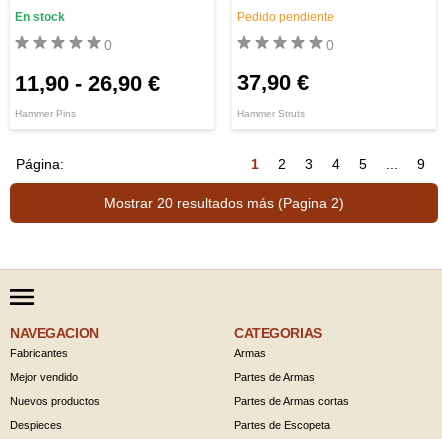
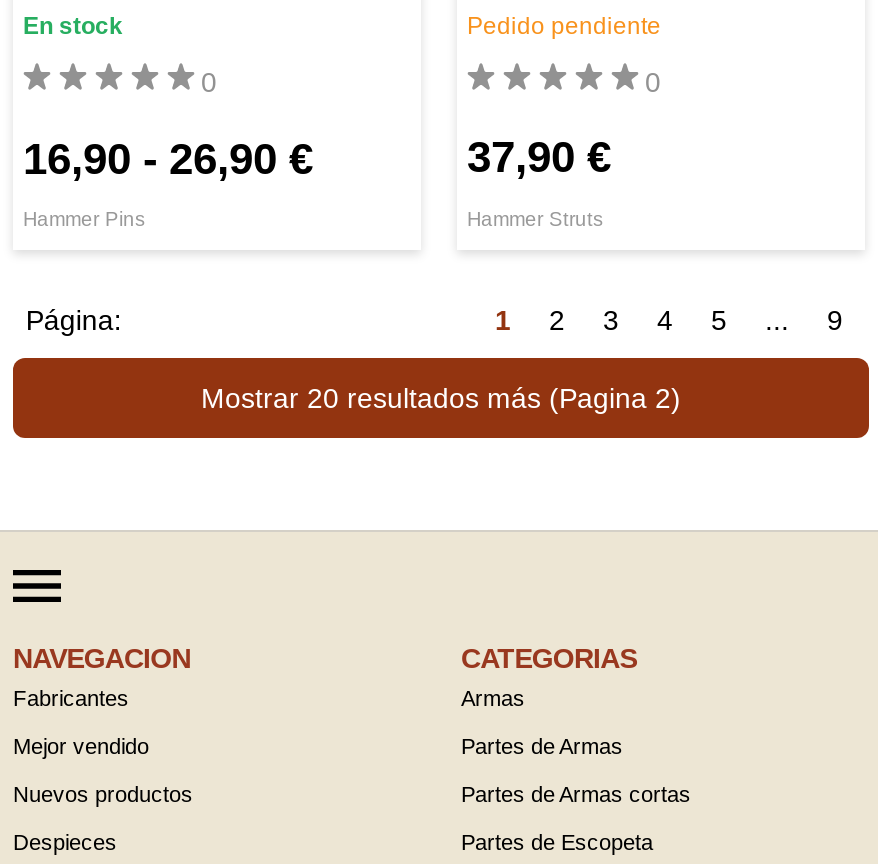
- 11,90 - 26,90 €
+ 16,90 - 26,90 €
